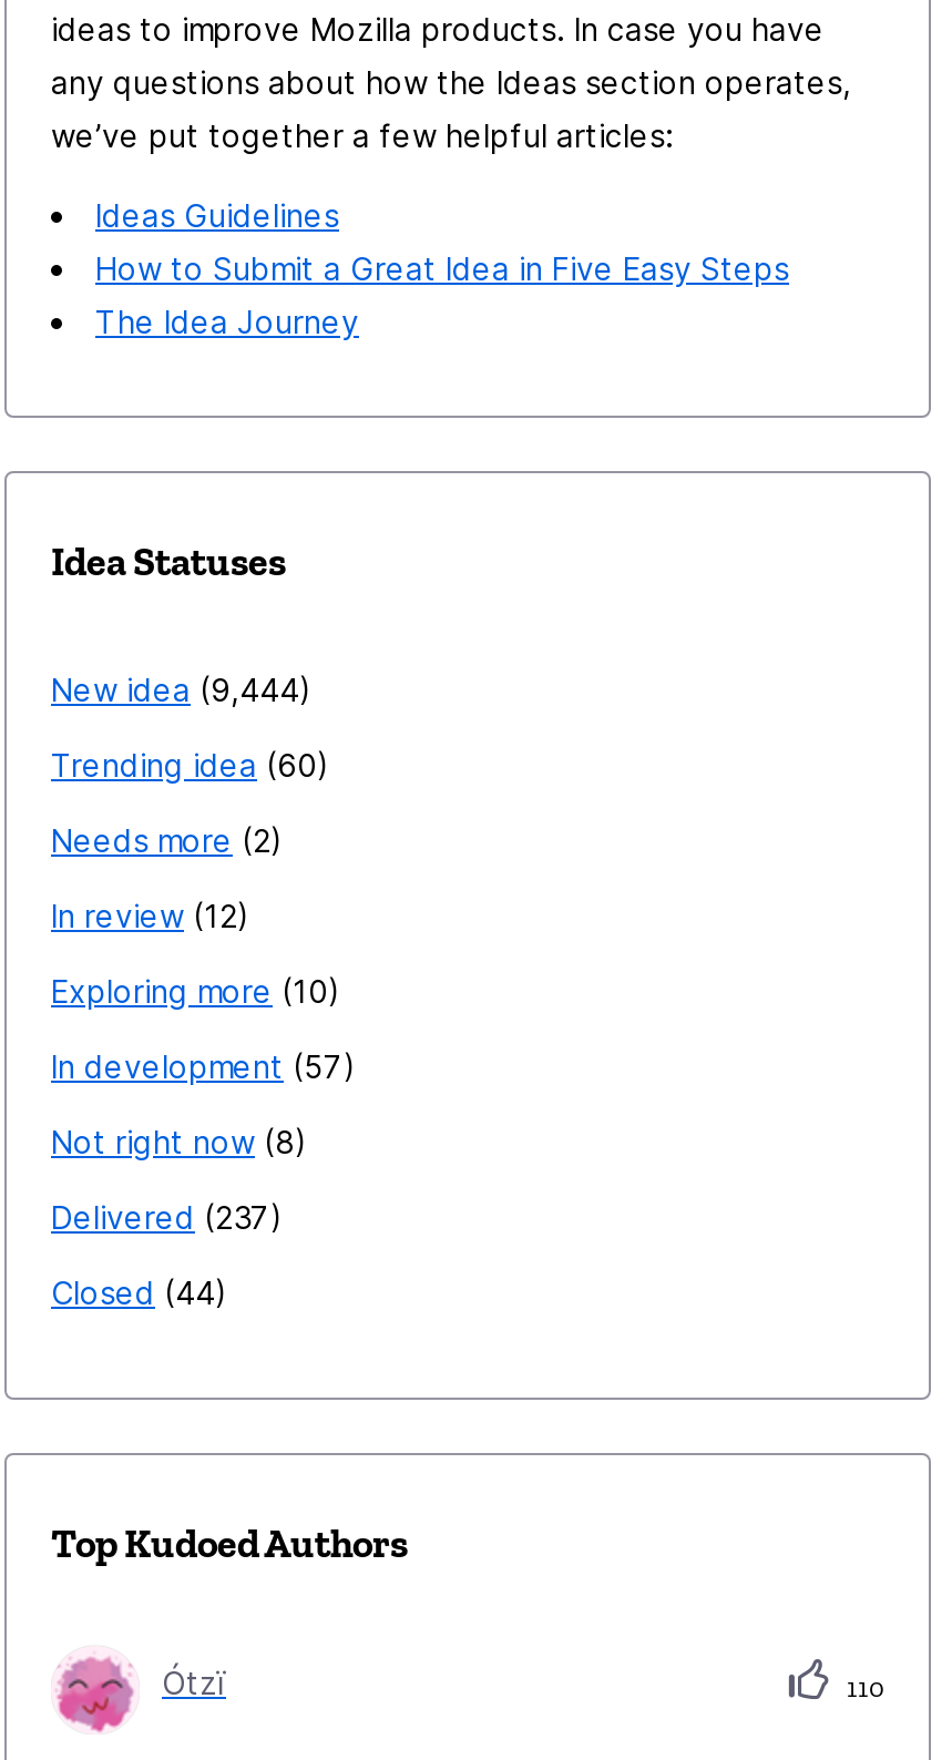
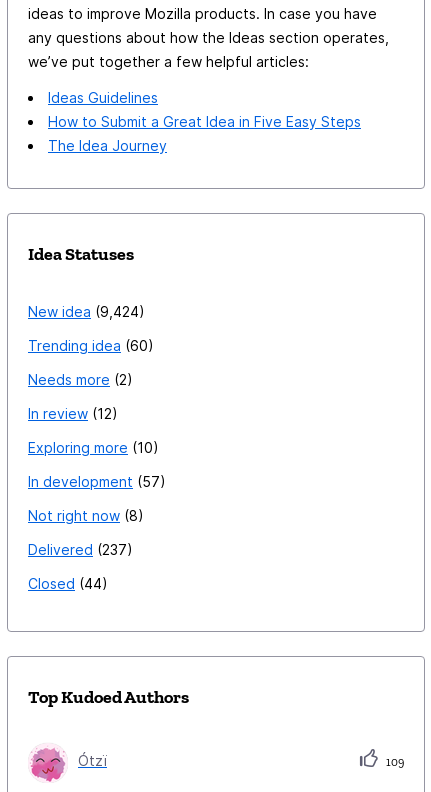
- New idea 9,444
+ New idea 9,424

- 110
+ 109
